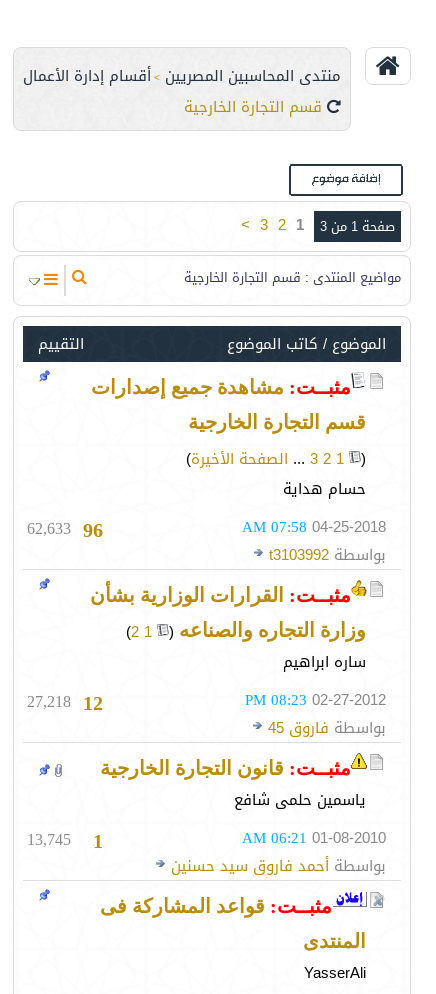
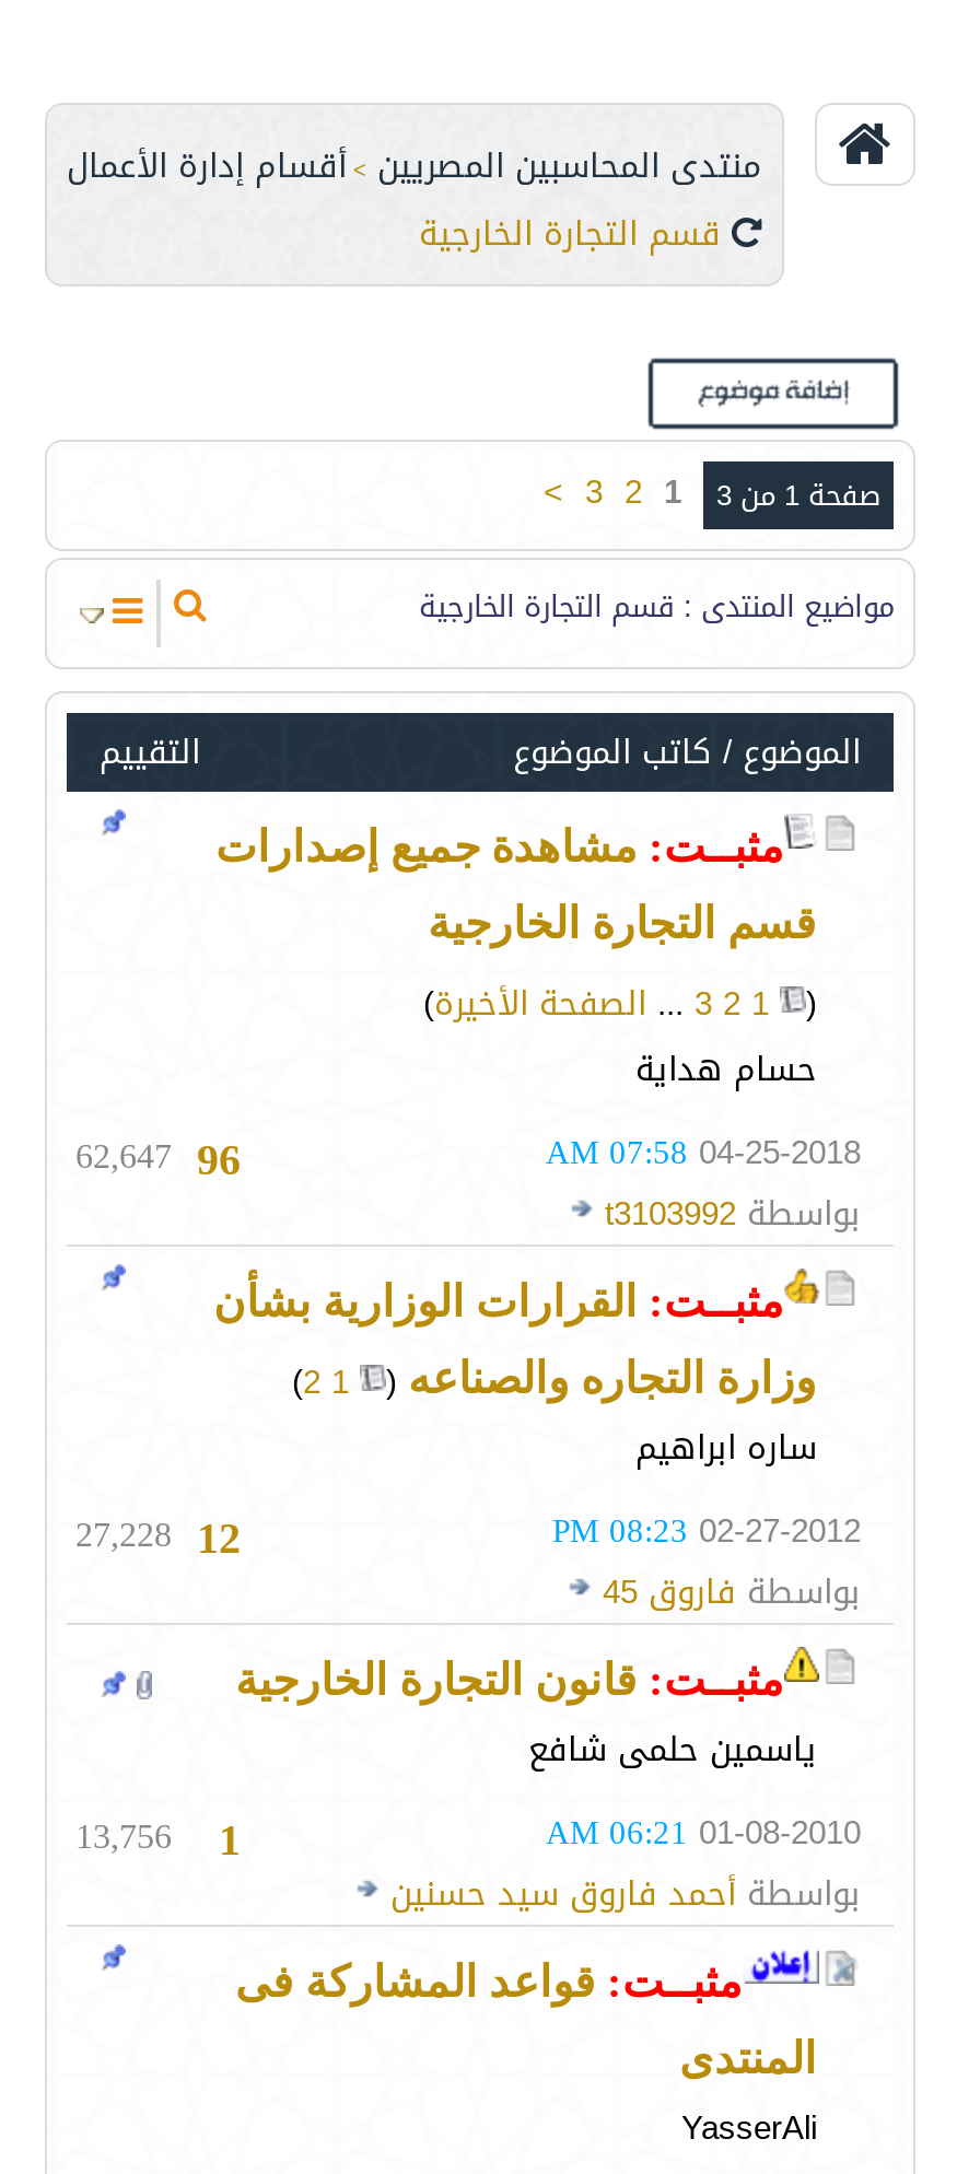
- 62,633 96
+ 62,647 96

- 27,218 12
+ 27,228 12

- 13,745 1
+ 13,756 1
